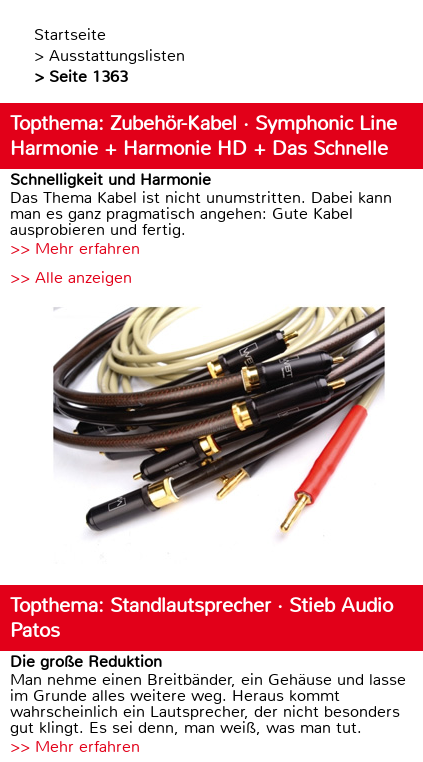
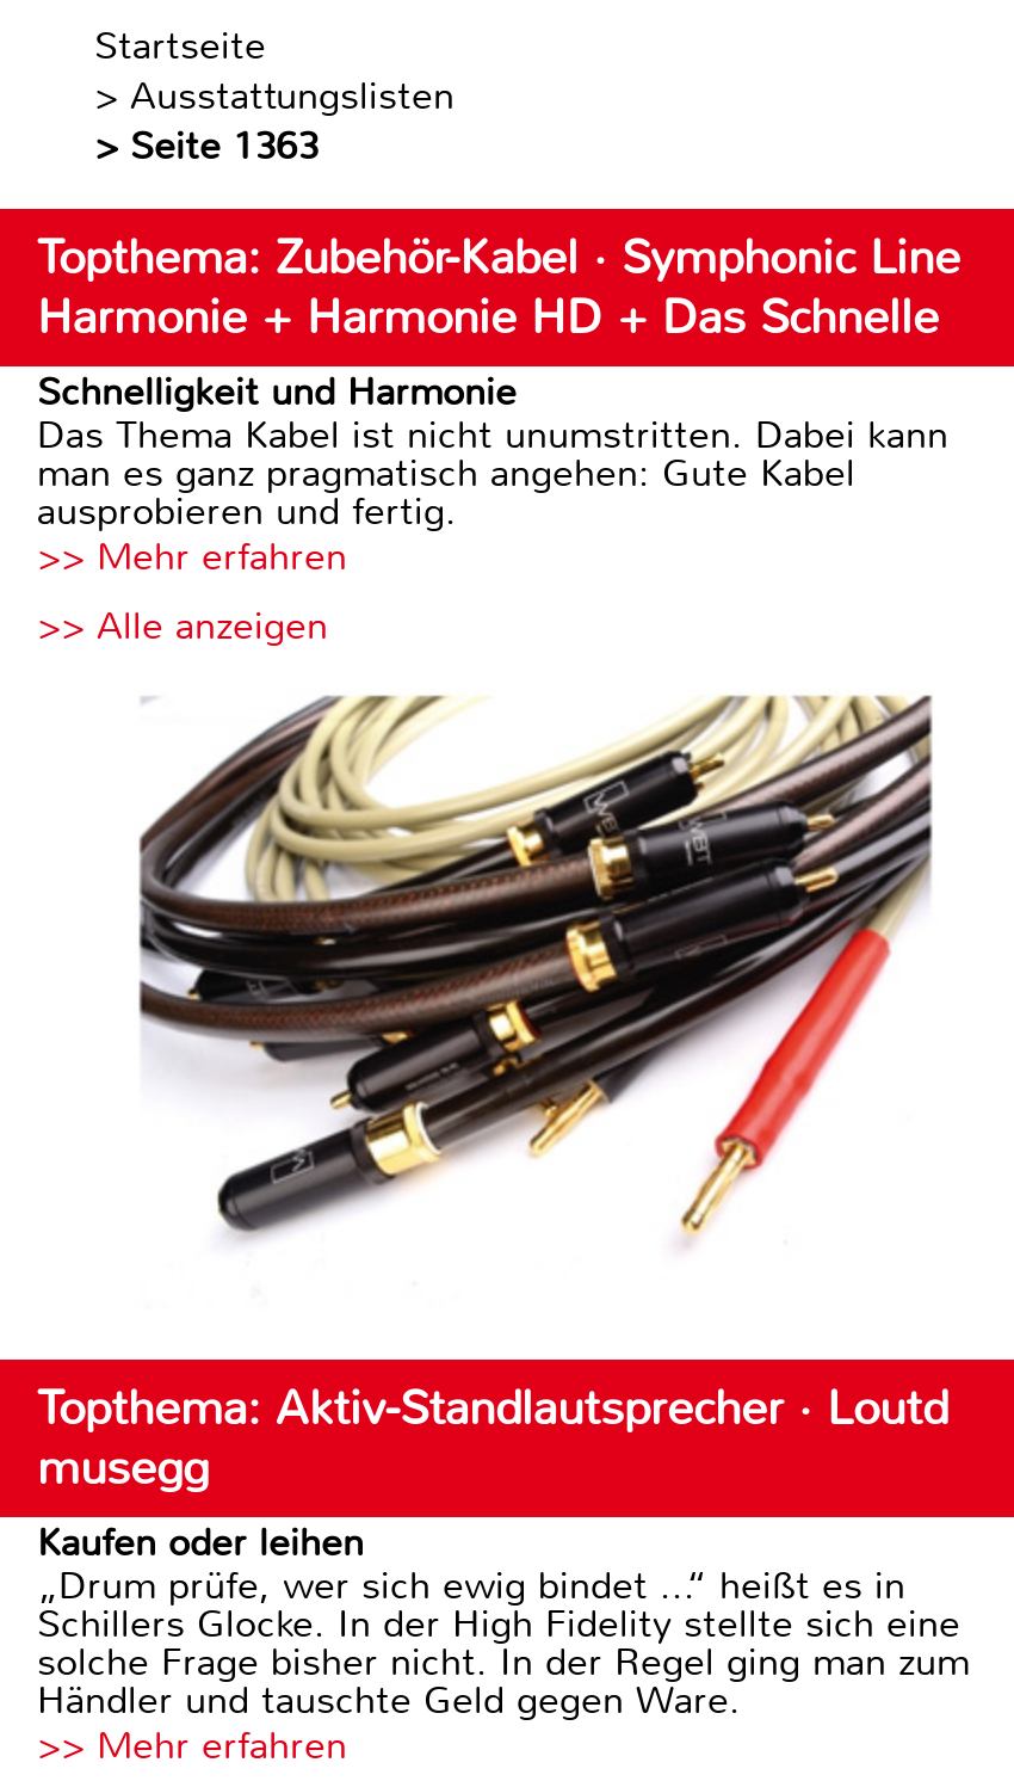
- Topthema: Standlautsprecher · Stieb Audio
- Patos
- Die große Reduktion
- Man nehme einen Breitbänder, ein Gehäuse und lasse
- im Grunde alles weitere weg. Heraus kommt
- wahrscheinlich ein Lautsprecher, der nicht besonders
- gut klingt. Es sei denn, man weiß, was man tut.
+ Topthema: Aktiv-Standlautsprecher · Loutd
+ musegg
+ Kaufen oder leihen
+ „Drum prüfe, wer sich ewig bindet ...“ heißt es in
+ Schillers Glocke. In der High Fidelity stellte sich eine
+ solche Frage bisher nicht. In der Regel ging man zum
+ Händler und tauschte Geld gegen Ware.
